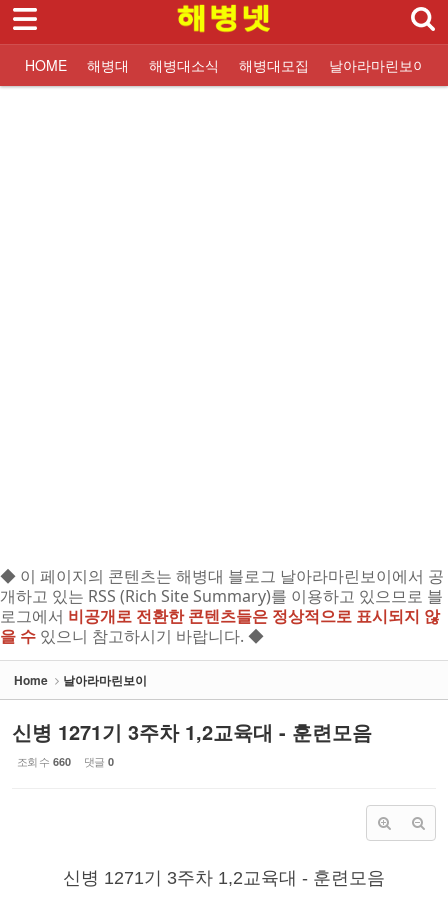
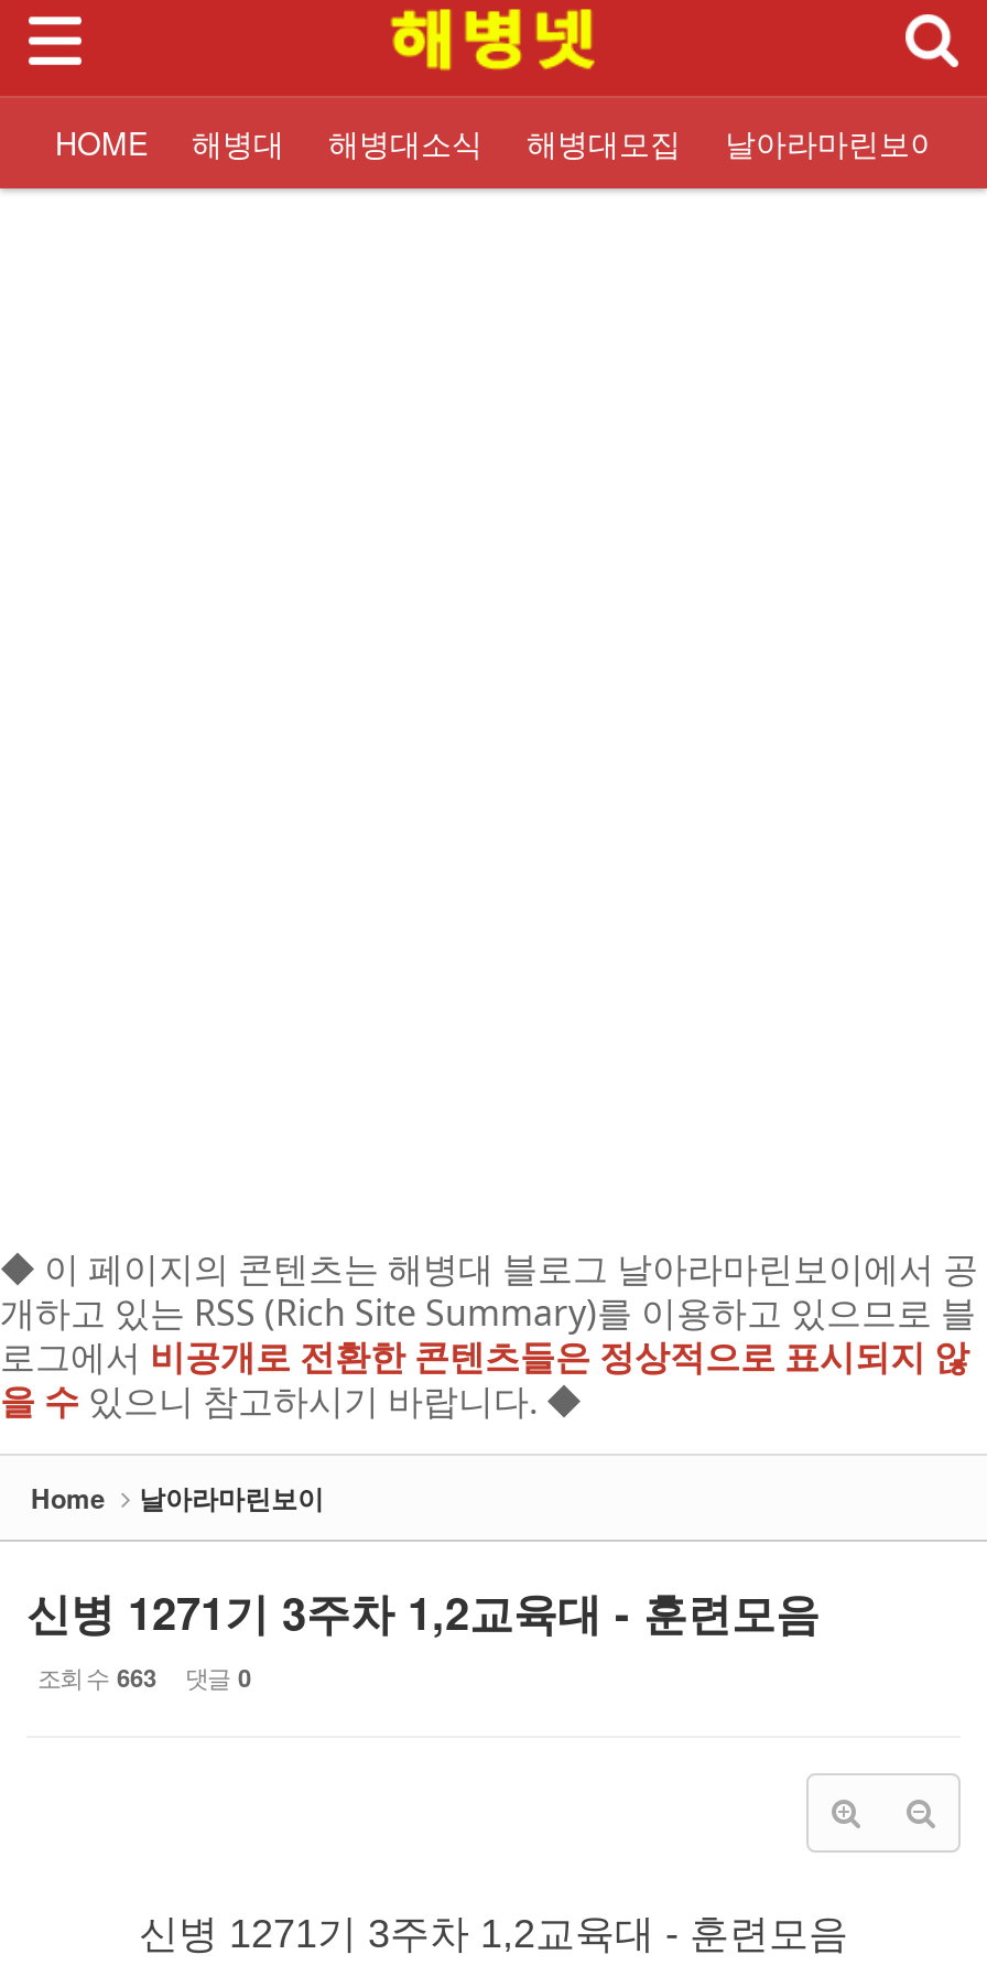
- 조회 수 660 댓글 0
+ 조회 수 663 댓글 0
